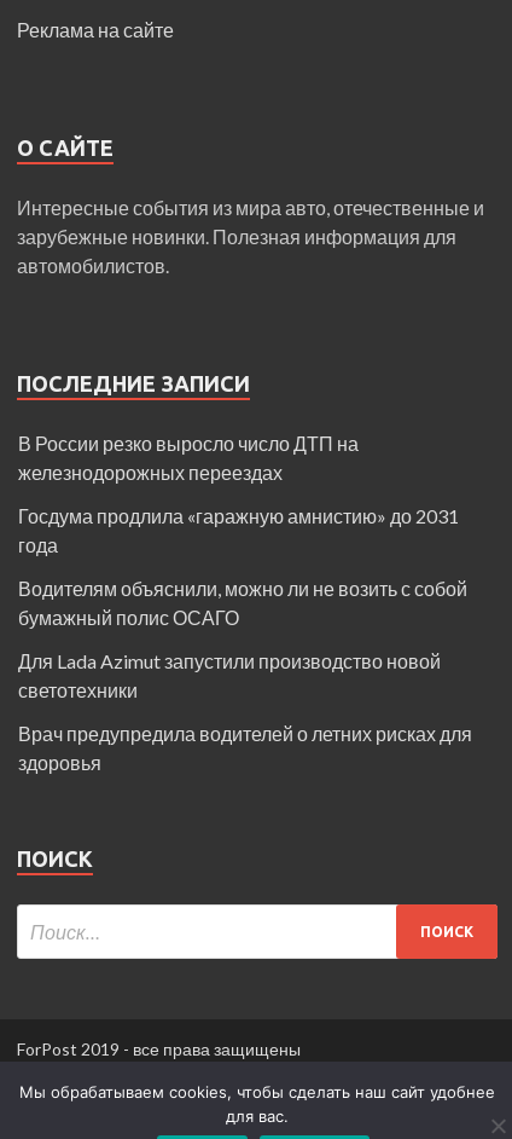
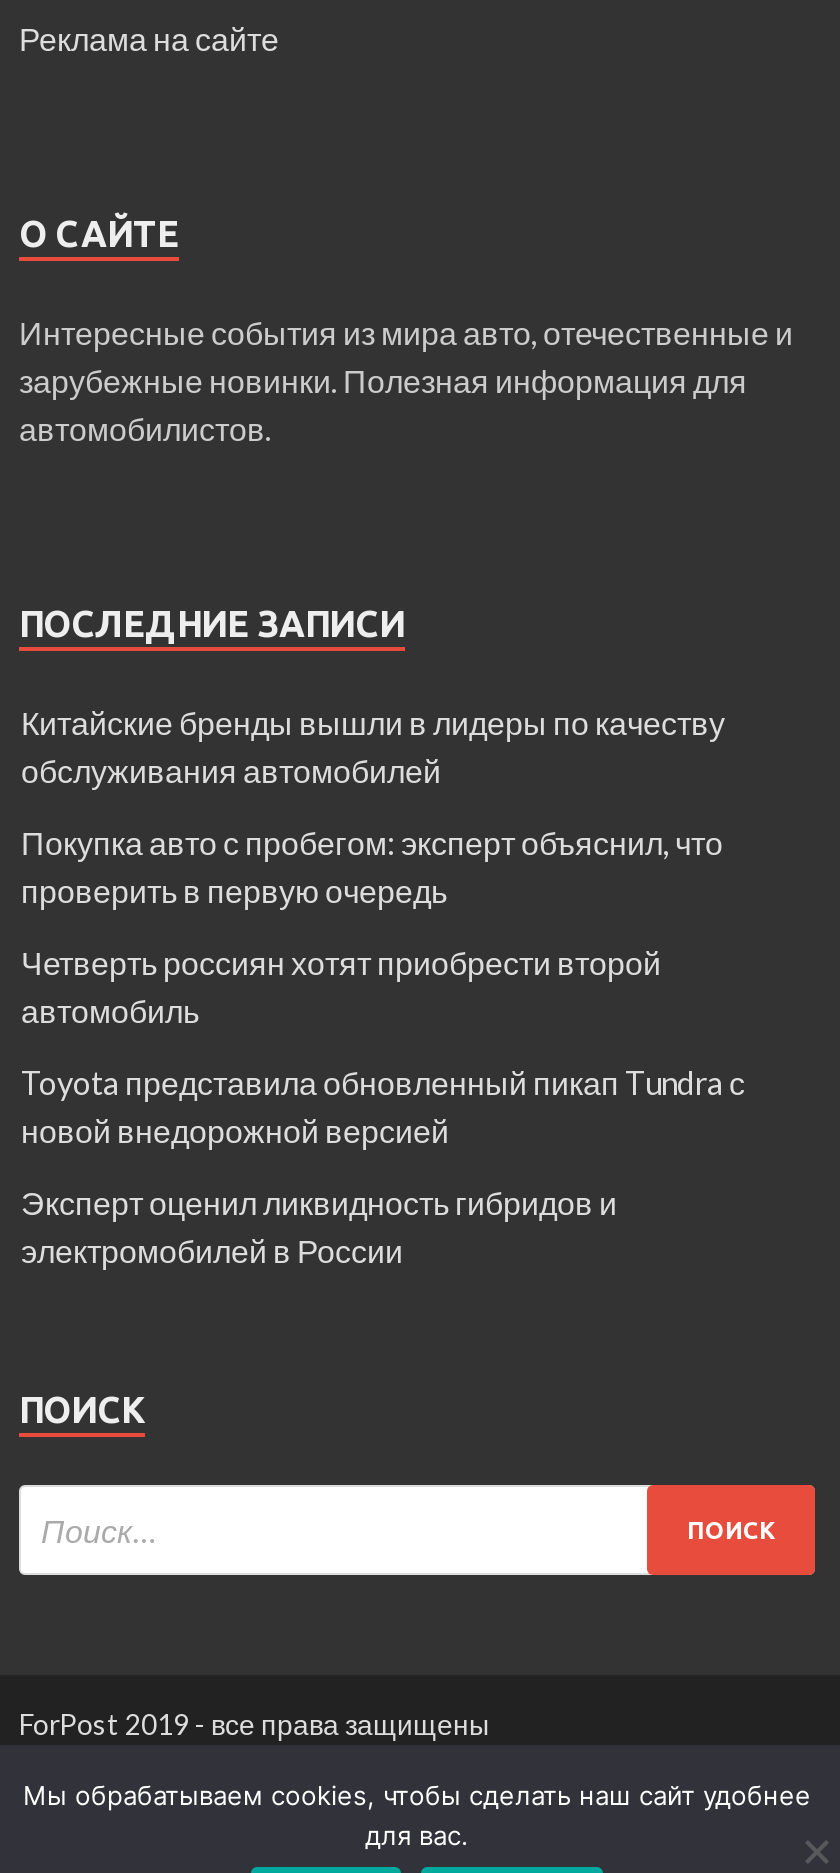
- В России резко выросло число ДТП на
- железнодорожных переездах
+ Китайские бренды вышли в лидеры по качеству
+ обслуживания автомобилей

- Госдума продлила «гаражную амнистию» до 2031
- года
+ Покупка авто с пробегом: эксперт объяснил, что
+ проверить в первую очередь

- Водителям объяснили, можно ли не возить с собой
- бумажный полис ОСАГО
+ Четверть россиян хотят приобрести второй
+ автомобиль

- Для Lada Azimut запустили производство новой
- светотехники
+ Toyota представила обновленный пикап Tundra с
+ новой внедорожной версией

- Врач предупредила водителей о летних рисках для
- здоровья
+ Эксперт оценил ликвидность гибридов и
+ электромобилей в России
